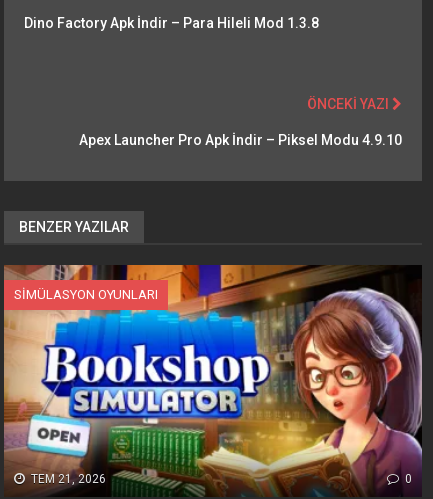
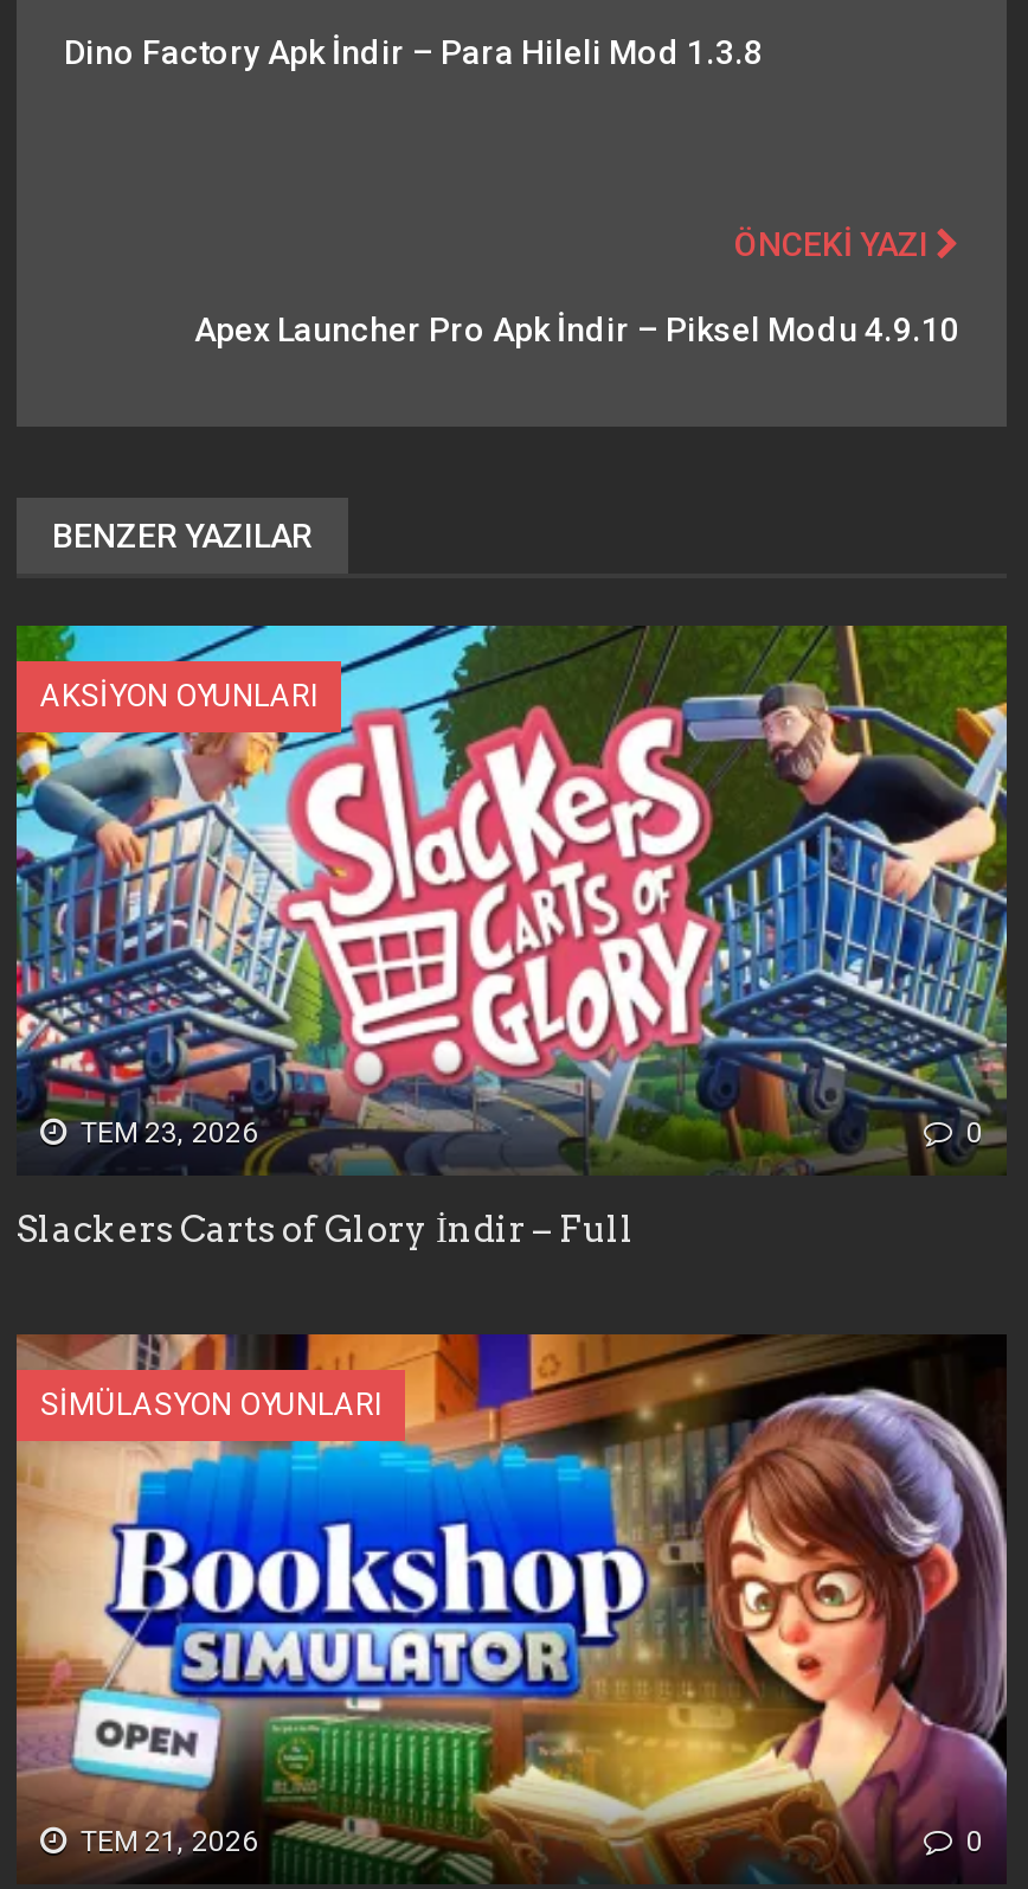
+ [image]
+ AKSIYON OYUNLARI

+ TEM 23, 2026
+ 0
+ Slackers Carts of Glory İndir – Full
